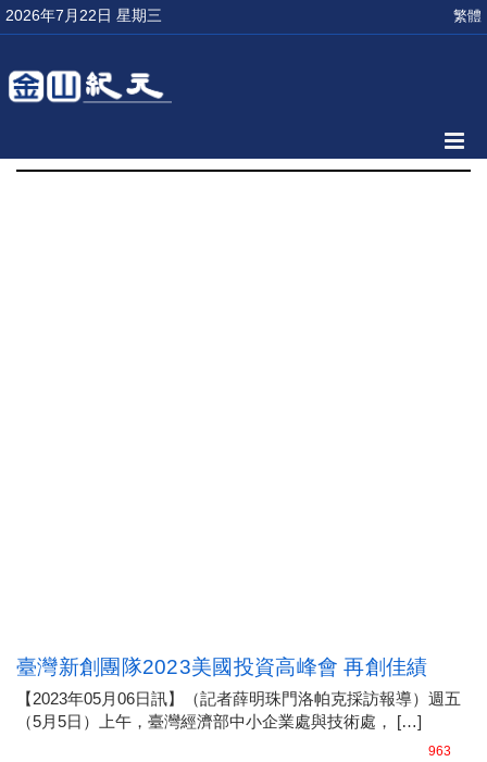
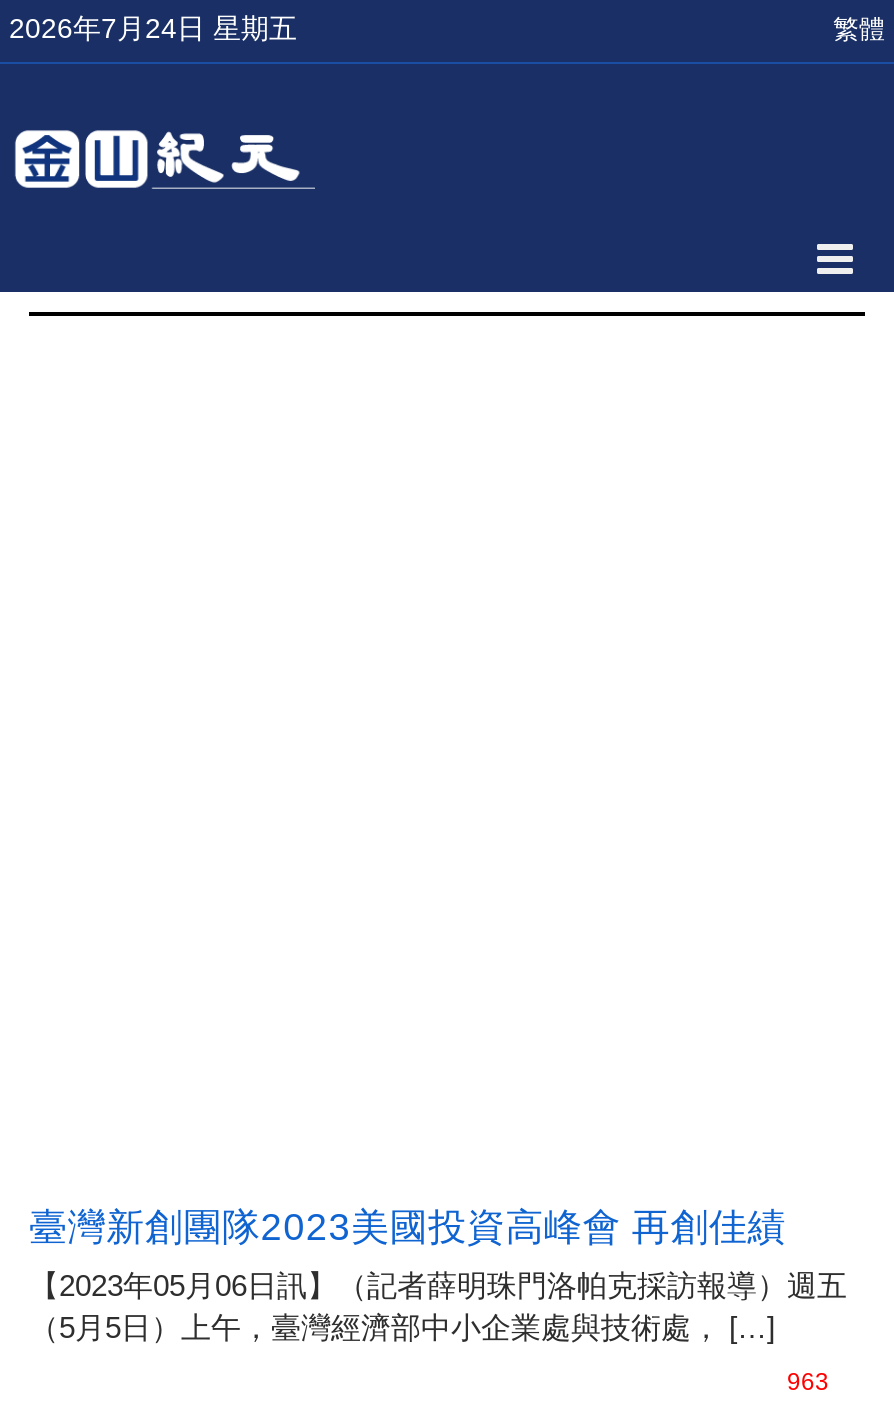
- 2026年7月22日 星期三
+ 2026年7月24日 星期五
